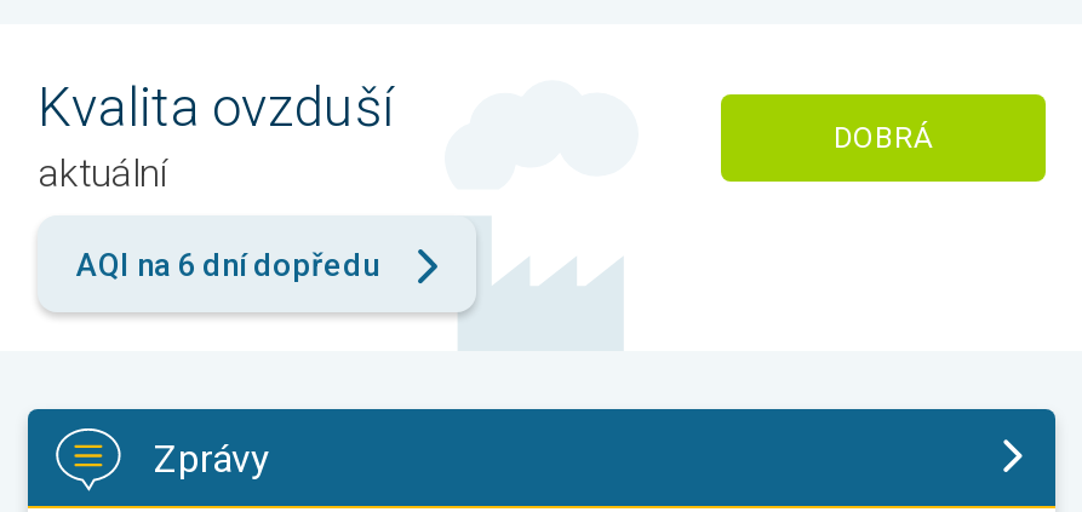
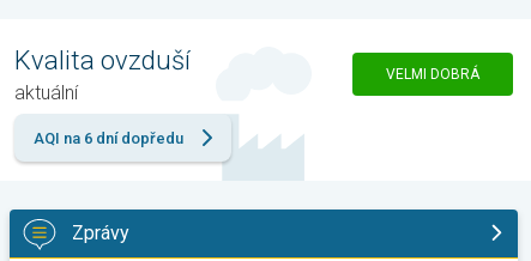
- DOBRÁ
+ VELMI DOBRÁ
